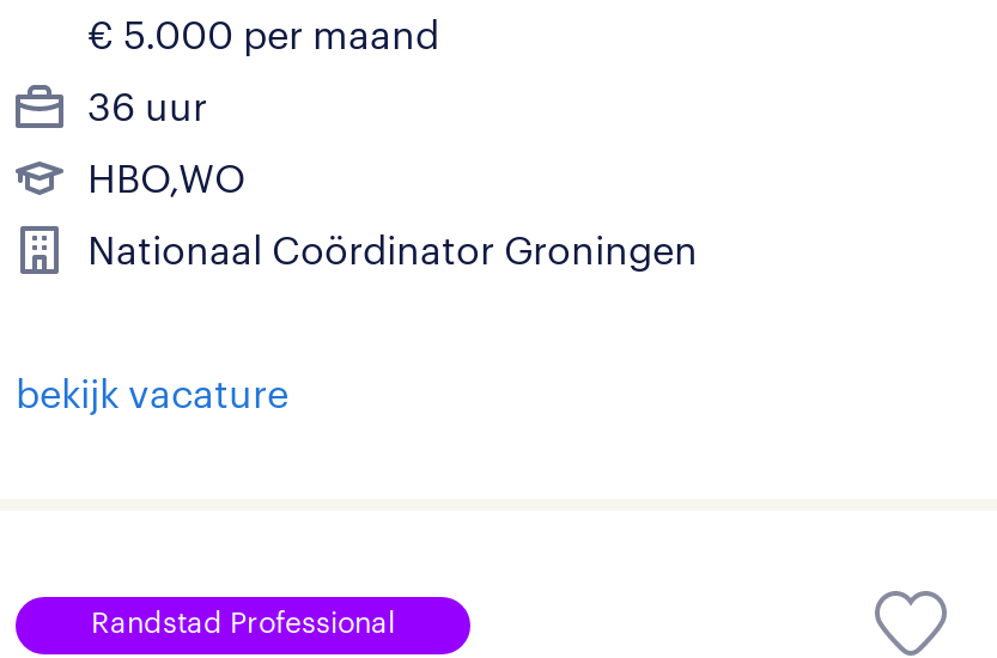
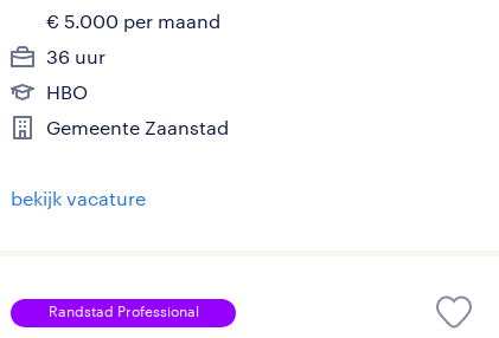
- HBO,WO
+ HBO

- Nationaal Coördinator Groningen
+ Gemeente Zaanstad
